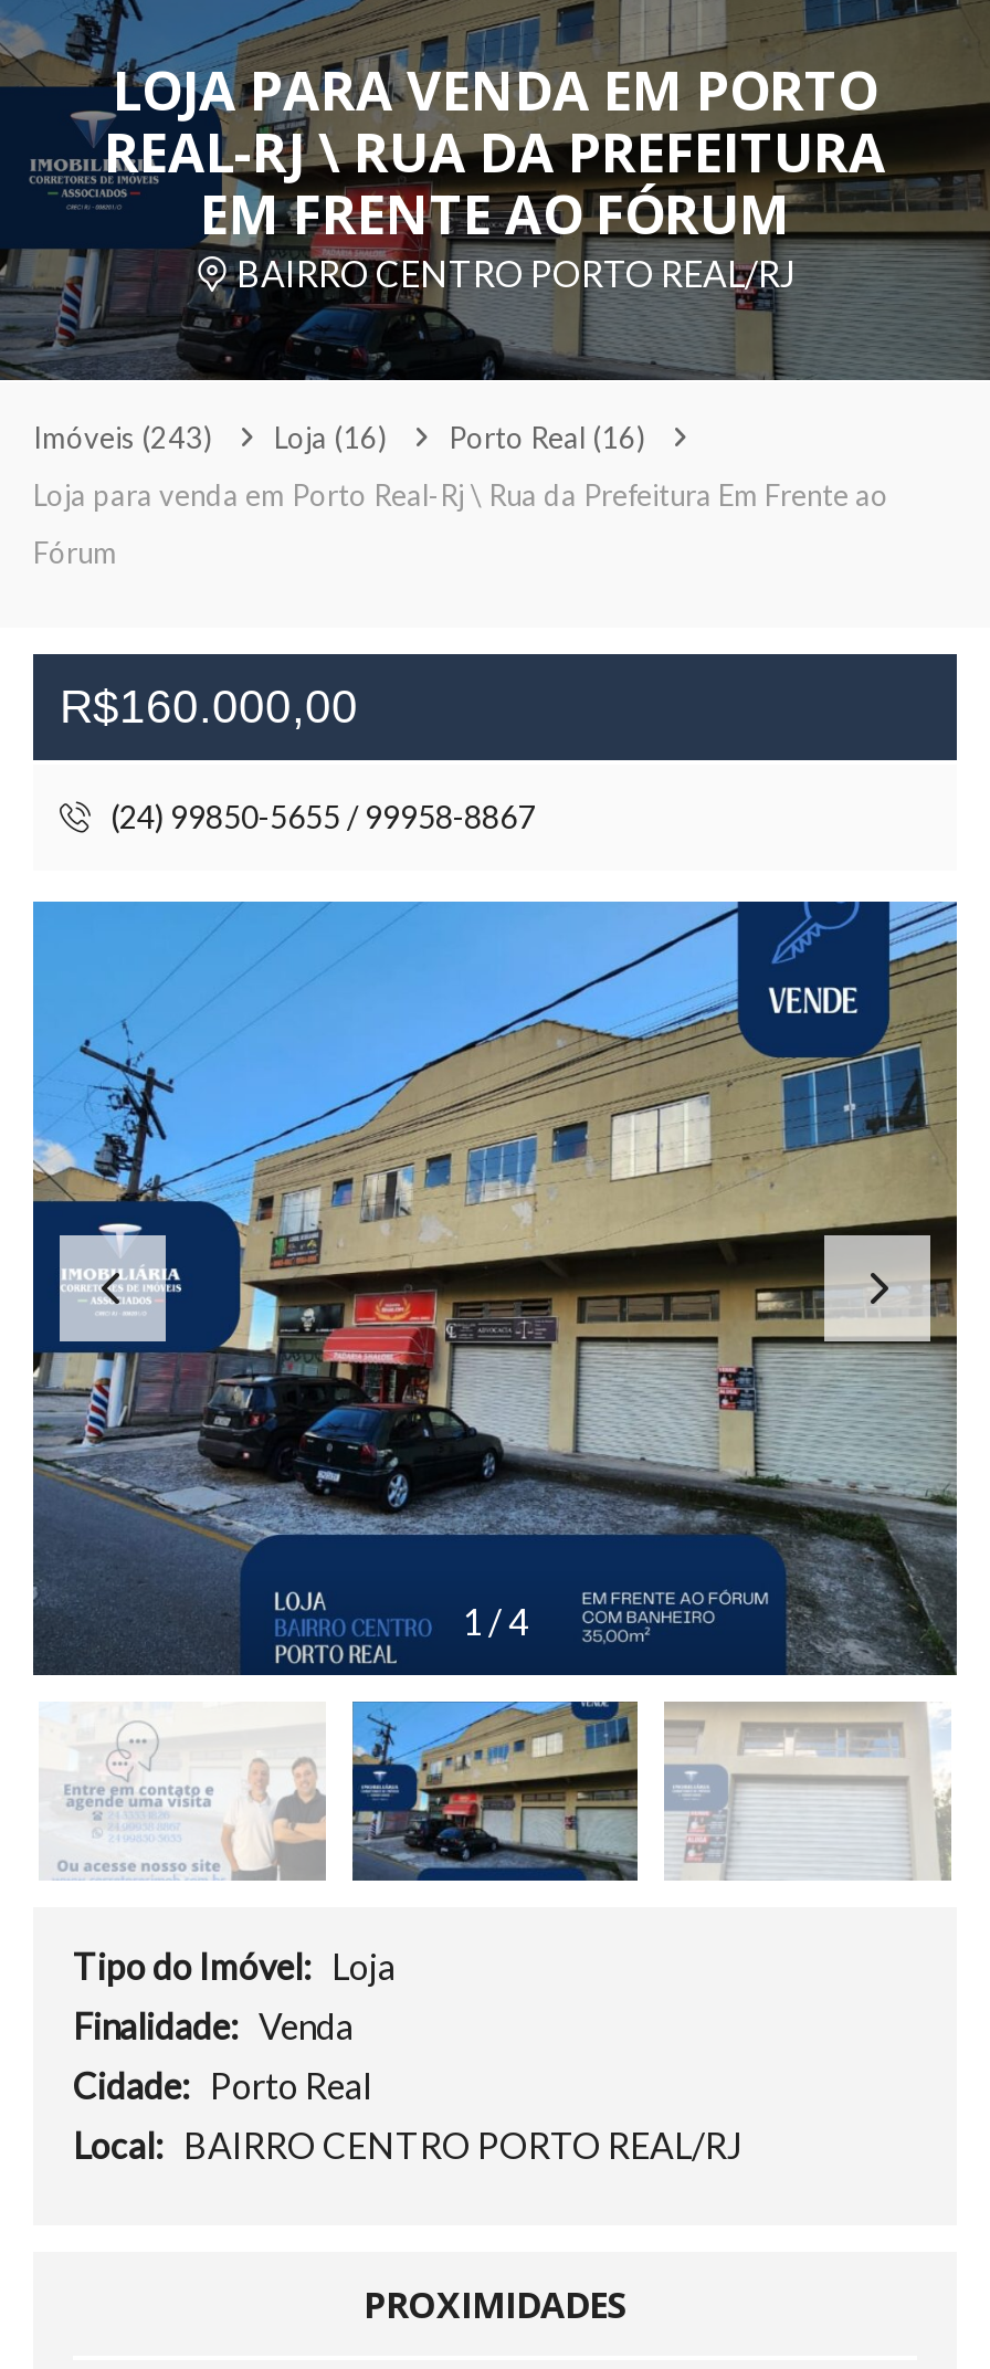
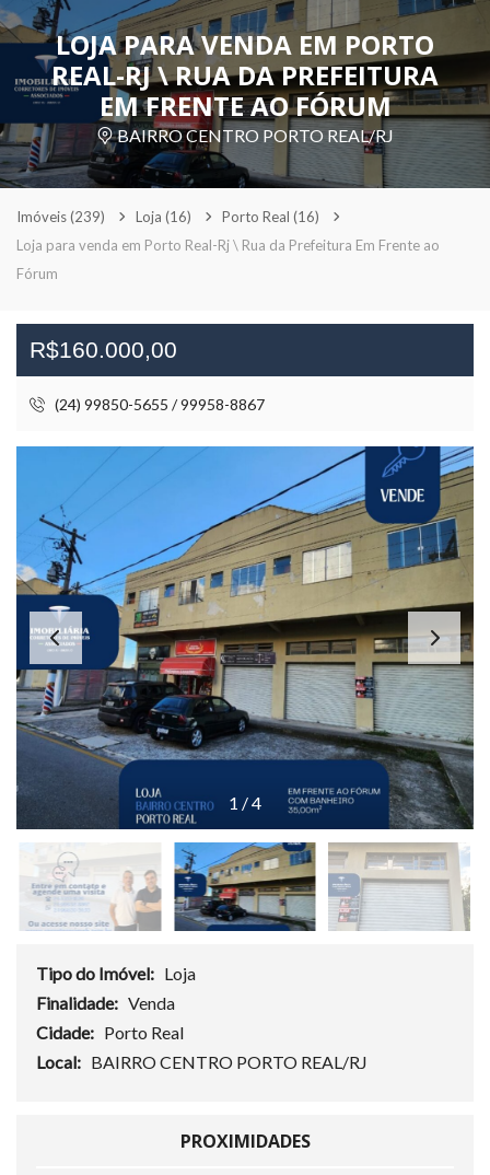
- Imóveis (243) Loja (16) Porto Real (16)
+ Imóveis (239) Loja (16) Porto Real (16)
